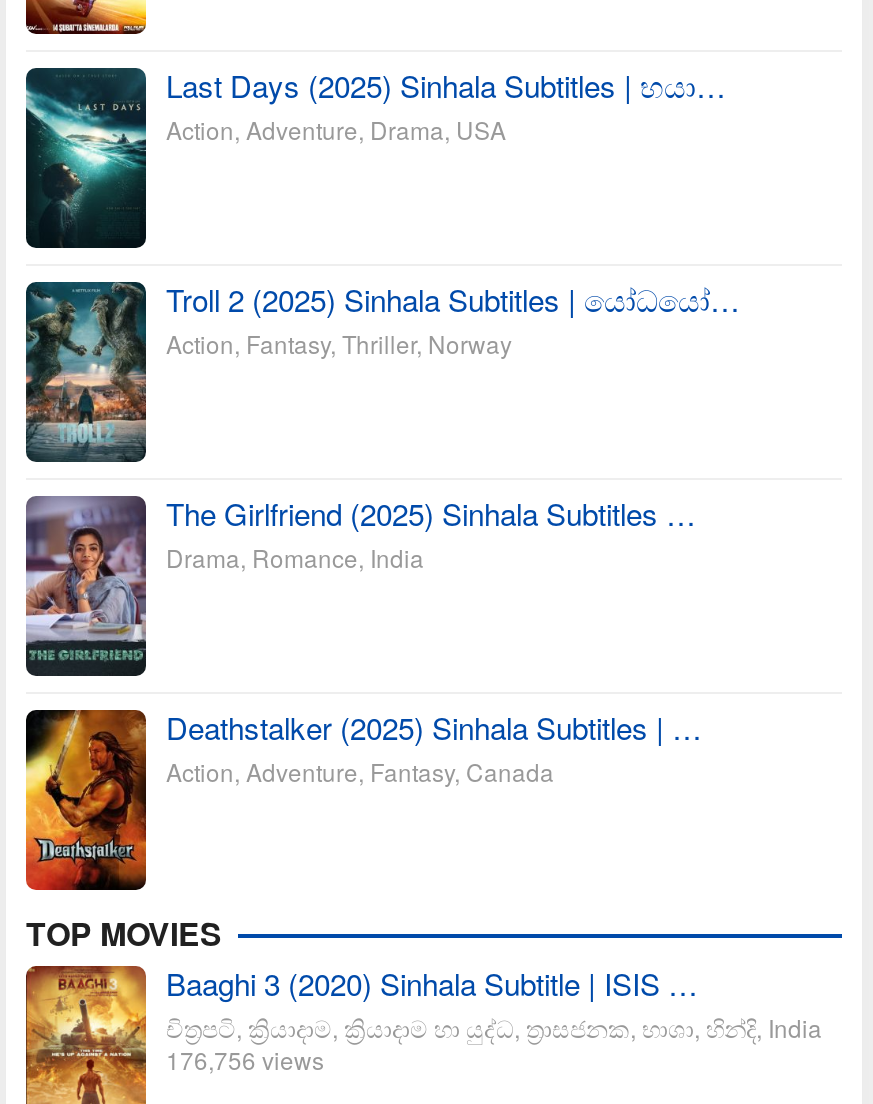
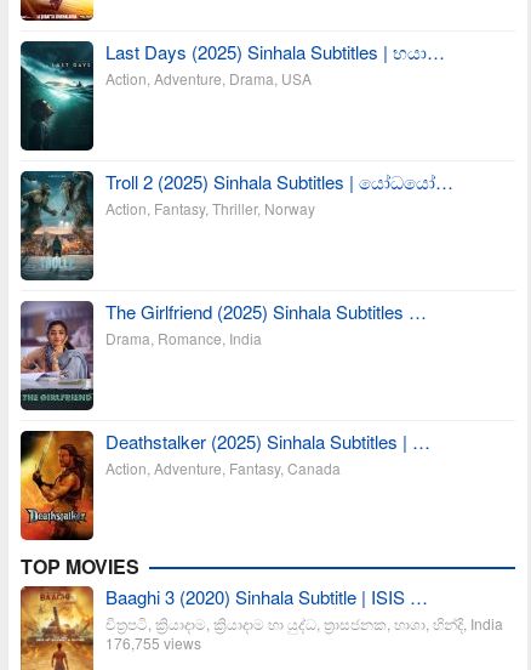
- 176,756 views
+ 176,755 views
